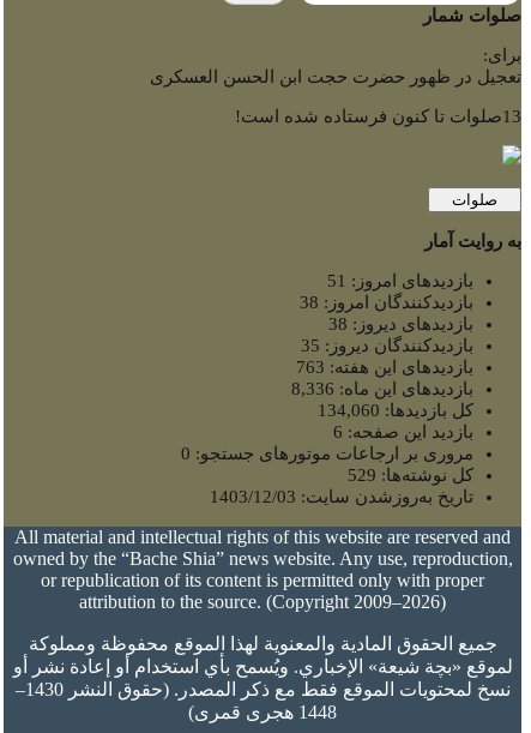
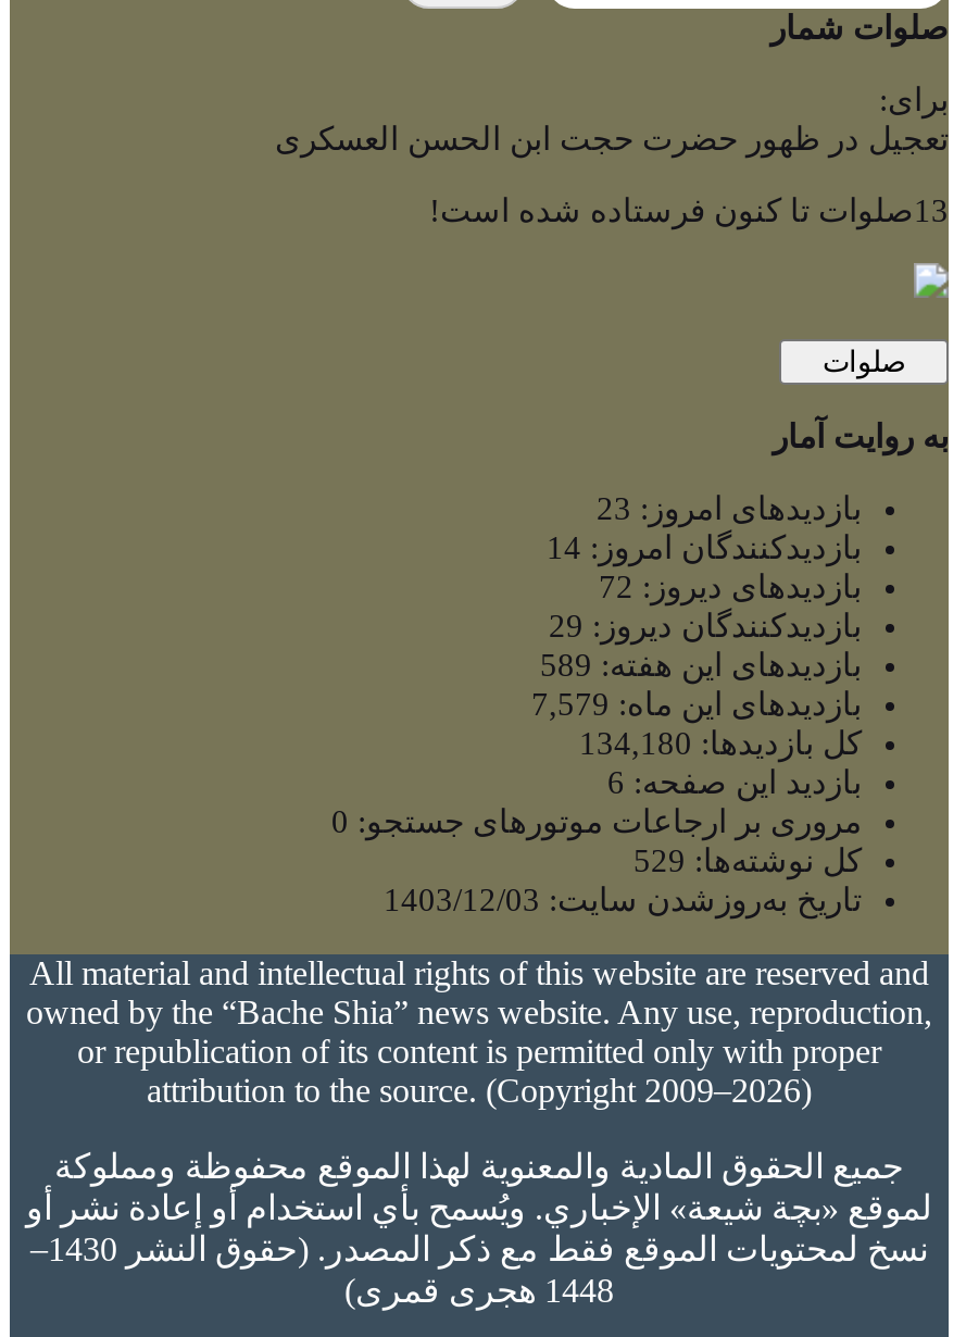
- بازدیدهای امروز: 51
+ بازدیدهای امروز: 23

- بازدیدکنندگان امروز: 38
+ بازدیدکنندگان امروز: 14

- بازدیدهای دیروز: 38
+ بازدیدهای دیروز: 72

- بازدیدکنندگان دیروز: 35
+ بازدیدکنندگان دیروز: 29

- بازدیدهای این هفته: 763
+ بازدیدهای این هفته: 589

- بازدیدهای این ماه: 8,336
+ بازدیدهای این ماه: 7,579

- کل بازدیدها: 134,060
+ کل بازدیدها: 134,180
